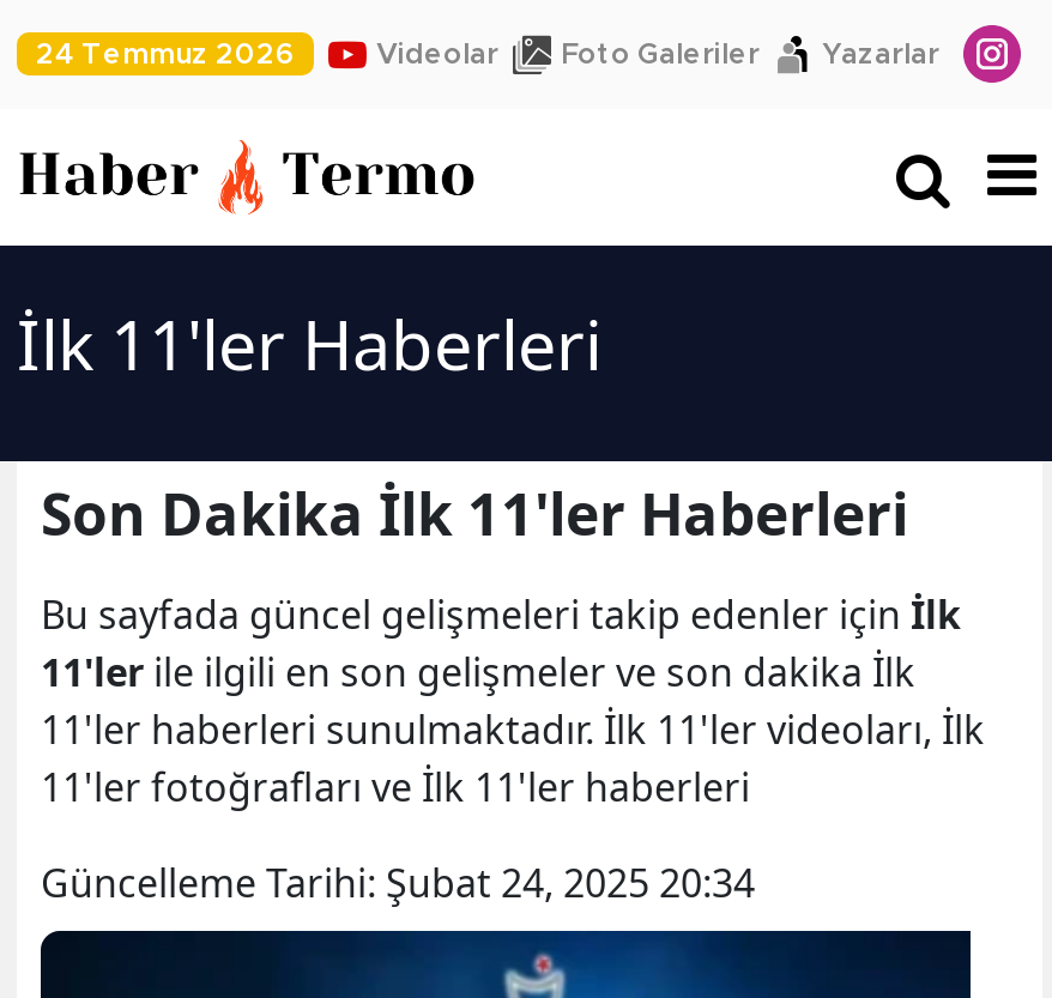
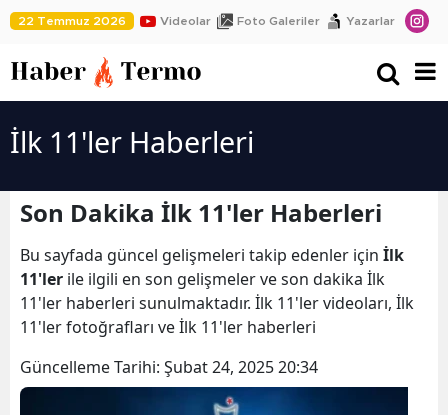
- 24 Temmuz 2026
+ 22 Temmuz 2026
